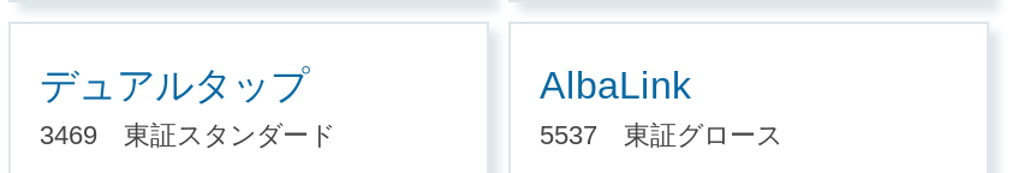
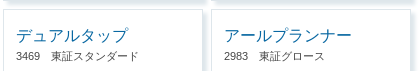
- AlbaLink
- 5537 東証グロース
+ アールプランナー
+ 2983 東証グロース
